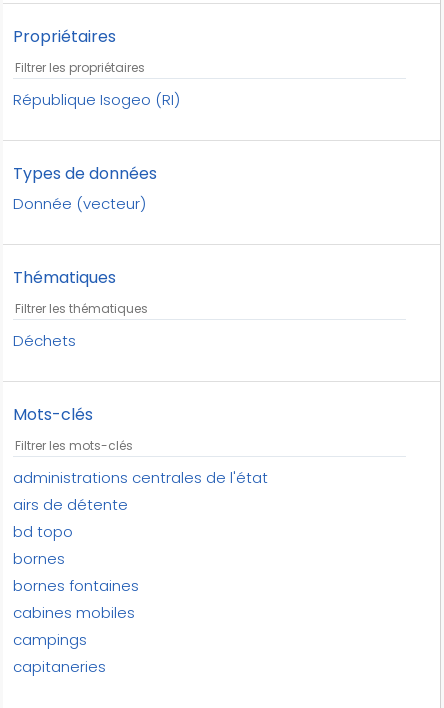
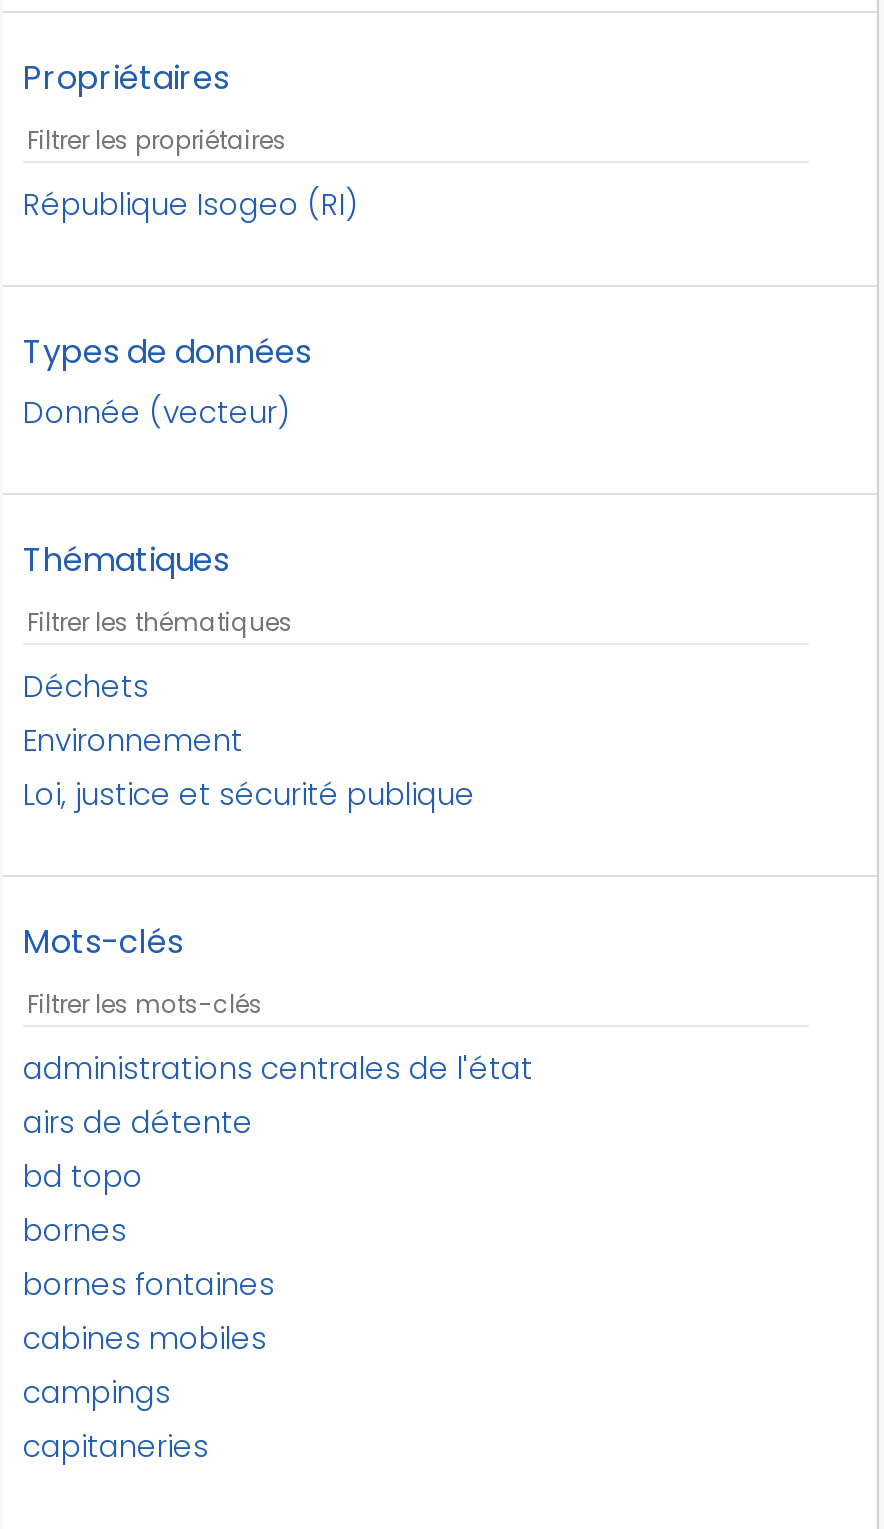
+ Environnement
+ Loi, justice et sécurité publique
